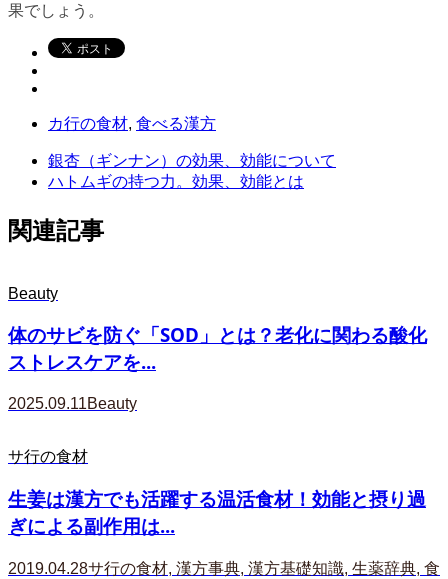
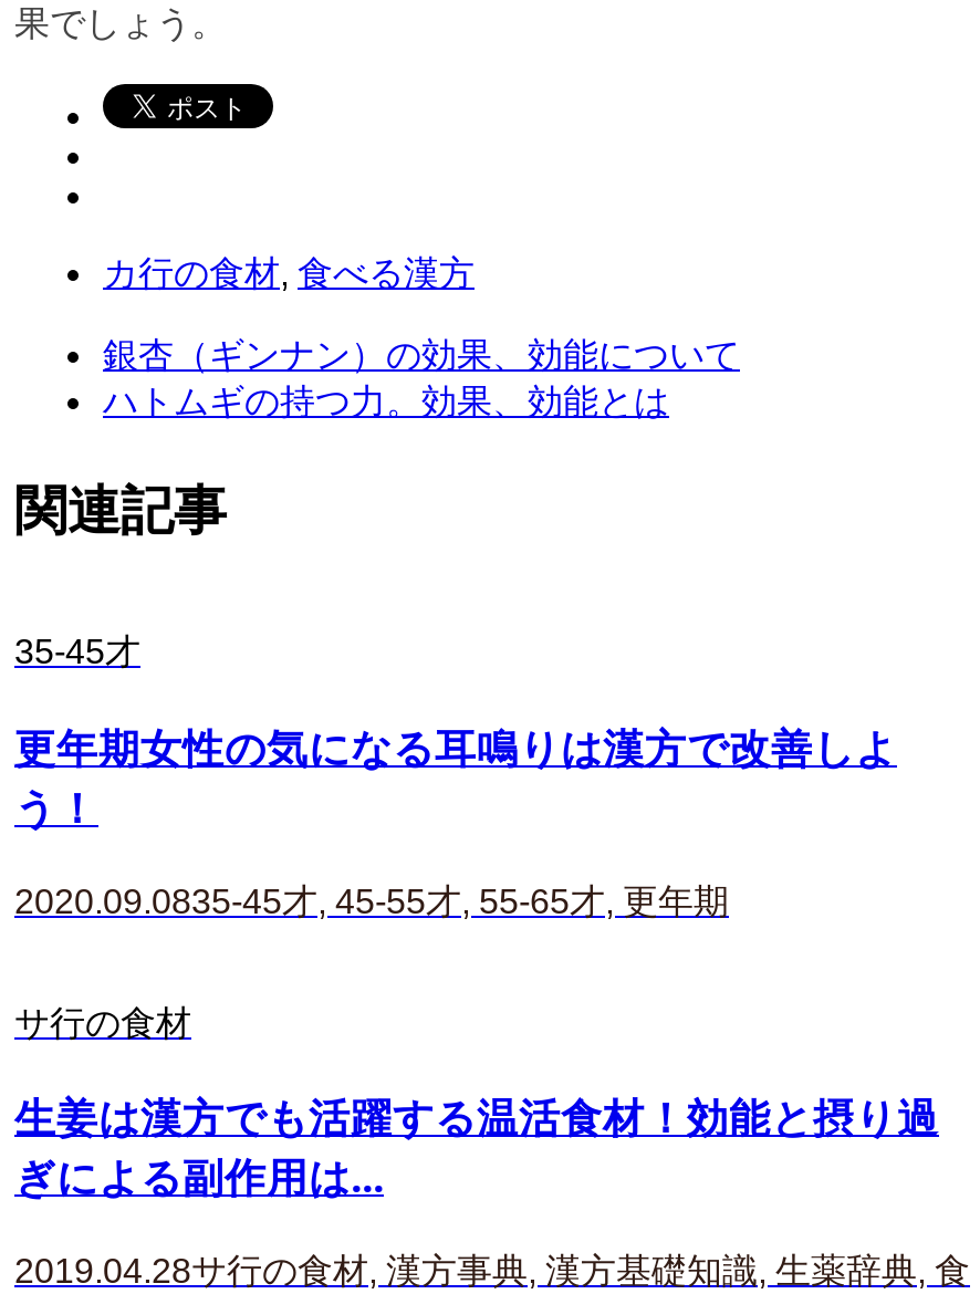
- Beauty
+ 35-45才

- 体のサビを防ぐ「SOD」とは？老化に関わる酸化
- ストレスケアを...
+ 更年期女性の気になる耳鳴りは漢方で改善しよ
+ う！

- 2025.09.11 Beauty
+ 2020.09.0835-45才, 45-55才, 55-65才,更年期
